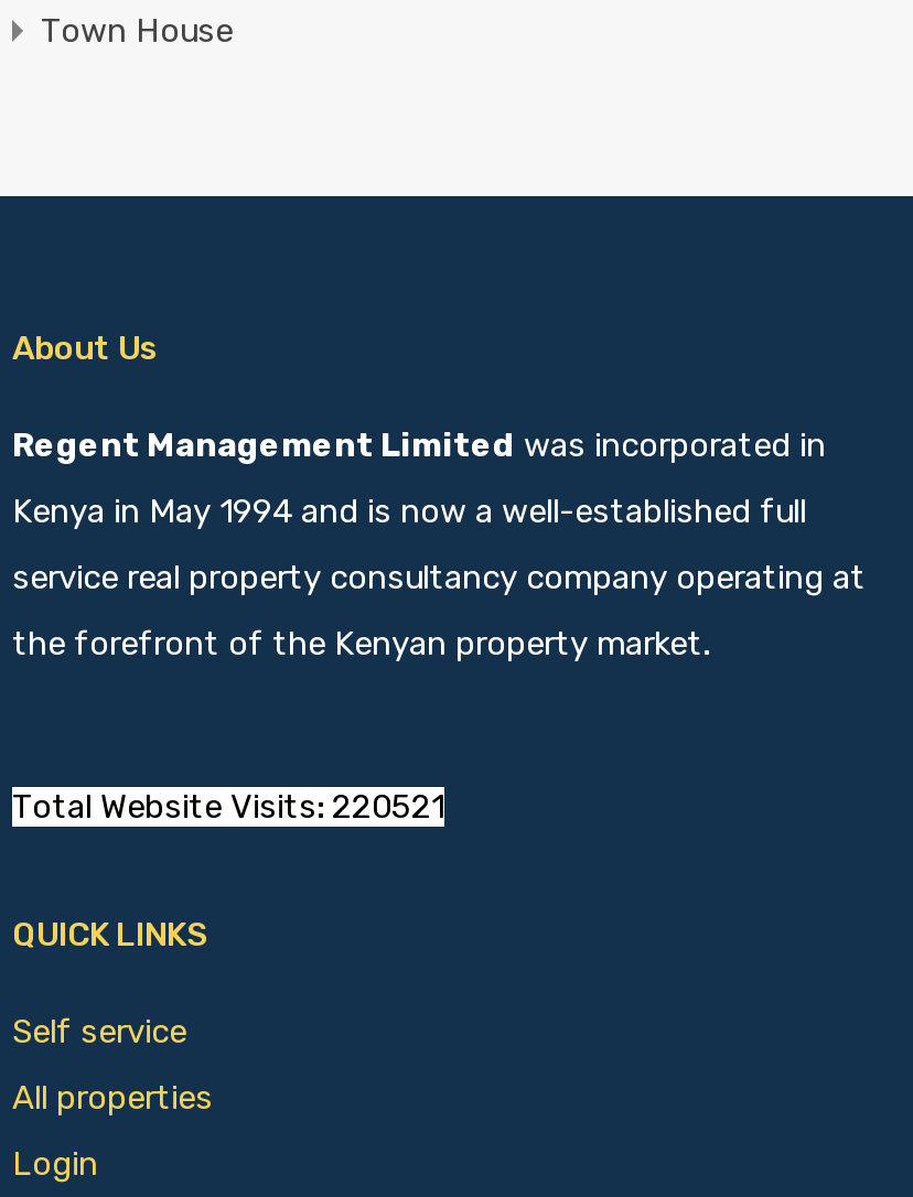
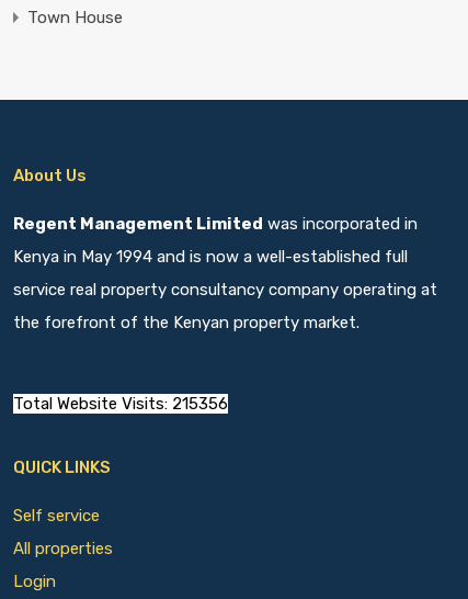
- Total Website Visits: 220521
+ Total Website Visits: 215356
